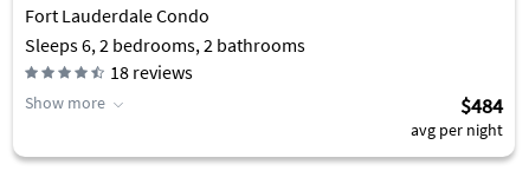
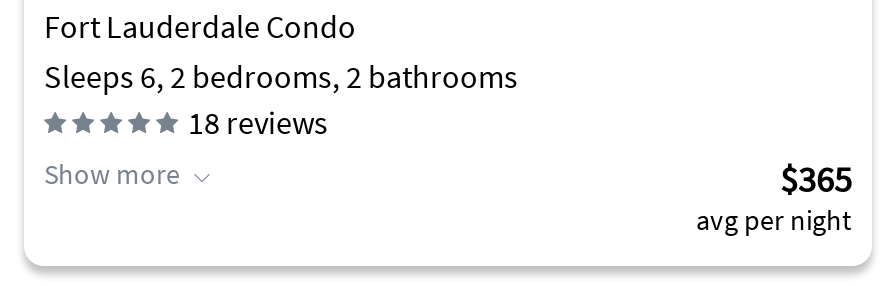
- $484
+ $365
